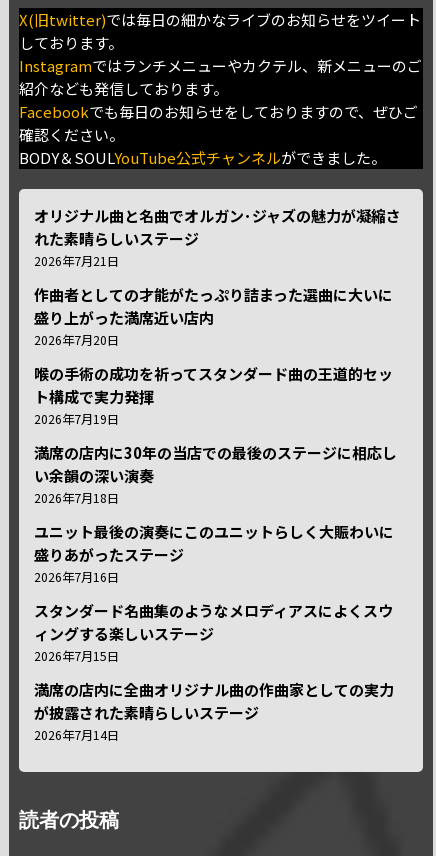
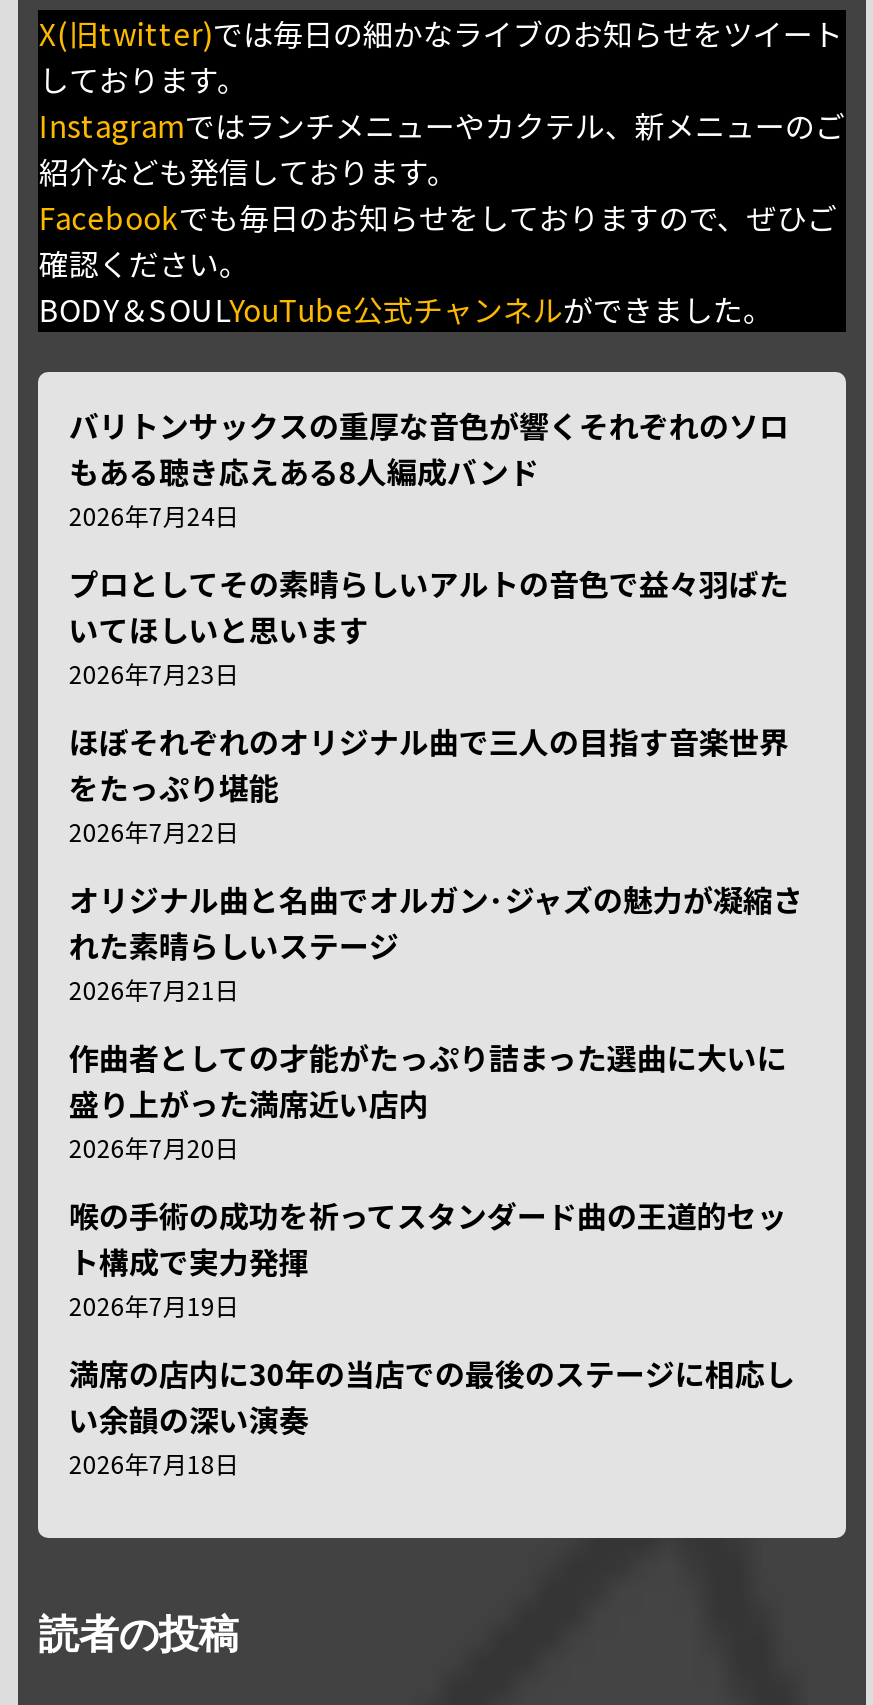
+ バリトンサックスの重厚な音色が響くそれぞれのソロ
+ もある聴き応えある8人編成バンド
+ 2026年7月24日
+ プロとしてその素晴らしいアルトの音色で益々羽ばた
+ いてほしいと思います
+ 2026年7月23日
+ ほぼそれぞれのオリジナル曲で三人の目指す音楽世界
+ をたっぷり堪能
+ 2026年7月22日

moved down: オリジナル曲と名曲でオルガン･ジャズの魅力が凝縮さ | れた素晴らしいステージ | 2026年7月21日 | ... | い余韻の深い演奏 | 2026年7月18日

- ユニット最後の演奏にこのユニットらしく大賑わいに
- 盛りあがったステージ
- 2026年7月16日
- スタンダード名曲集のようなメロディアスによくスウ
- ィングする楽しいステージ
- 2026年7月15日
- 満席の店内に全曲オリジナル曲の作曲家としての実力
- が披露された素晴らしいステージ
- 2026年7月14日
